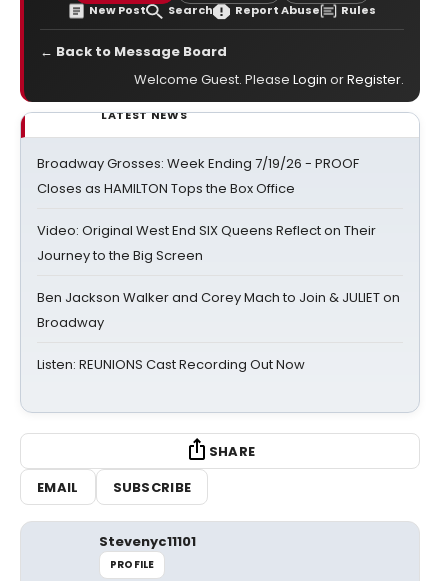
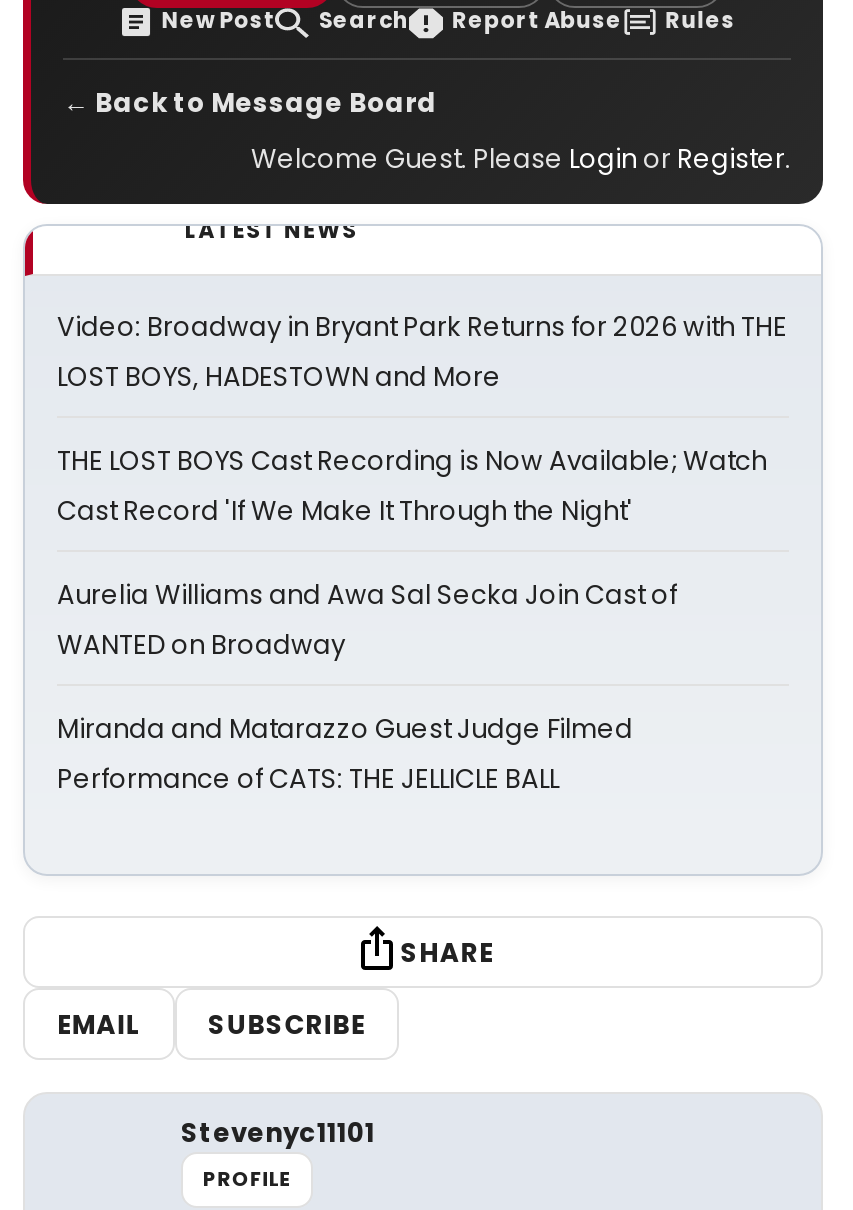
- Broadway Grosses: Week Ending 7/19/26 - PROOF
- Closes as HAMILTON Tops the Box Office
+ Video: Broadway in Bryant Park Returns for 2026 with THE
+ LOST BOYS, HADESTOWN and More

- Video: Original West End SIX Queens Reflect on Their
- Journey to the Big Screen
+ THE LOST BOYS Cast Recording is Now Available; Watch
+ Cast Record 'If We Make It Through the Night'

- Ben Jackson Walker and Corey Mach to Join & JULIET on
- Broadway
+ Aurelia Williams and Awa Sal Secka Join Cast of
+ WANTED on Broadway

- Listen: REUNIONS Cast Recording Out Now
+ Miranda and Matarazzo Guest Judge Filmed
+ Performance of CATS: THE JELLICLE BALL
